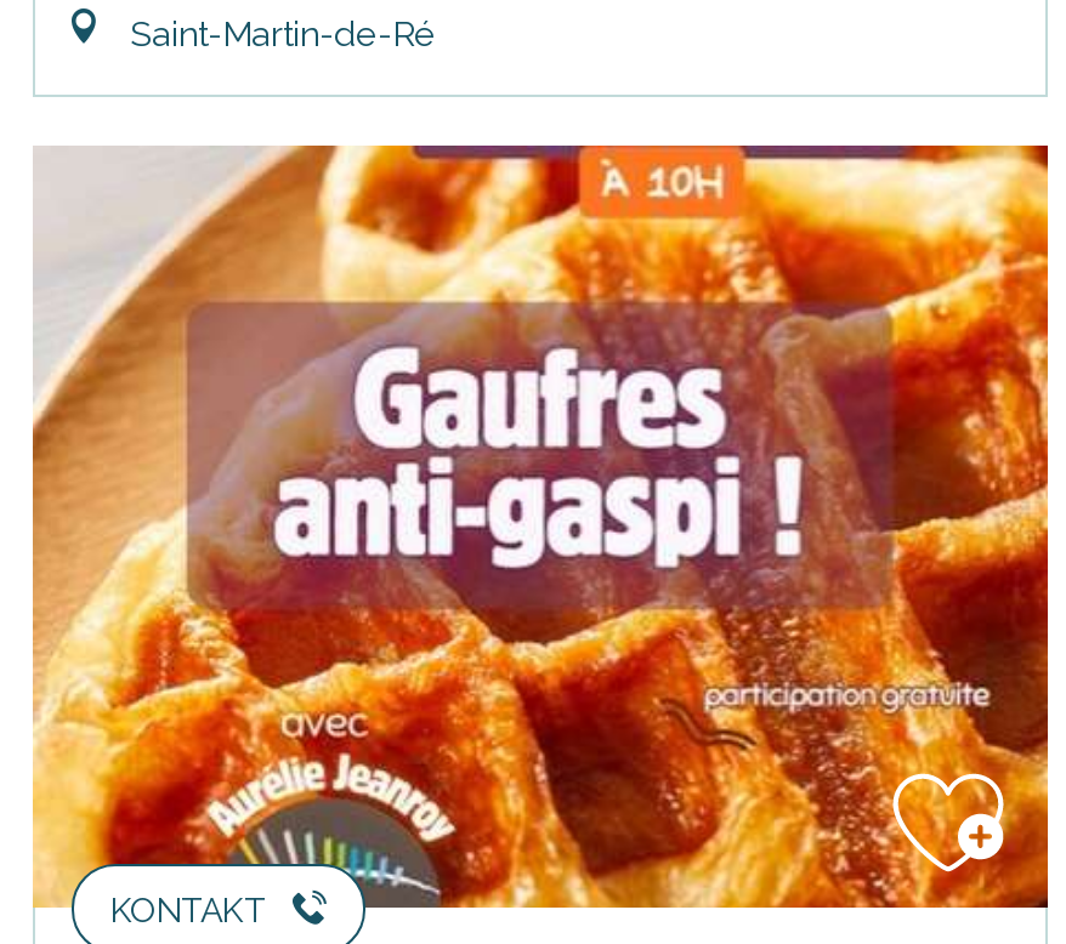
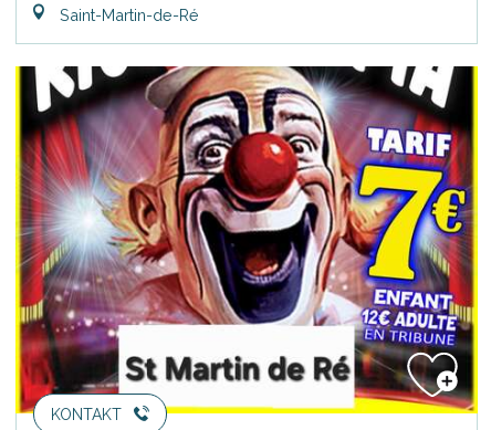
- [image]
+ [image]
